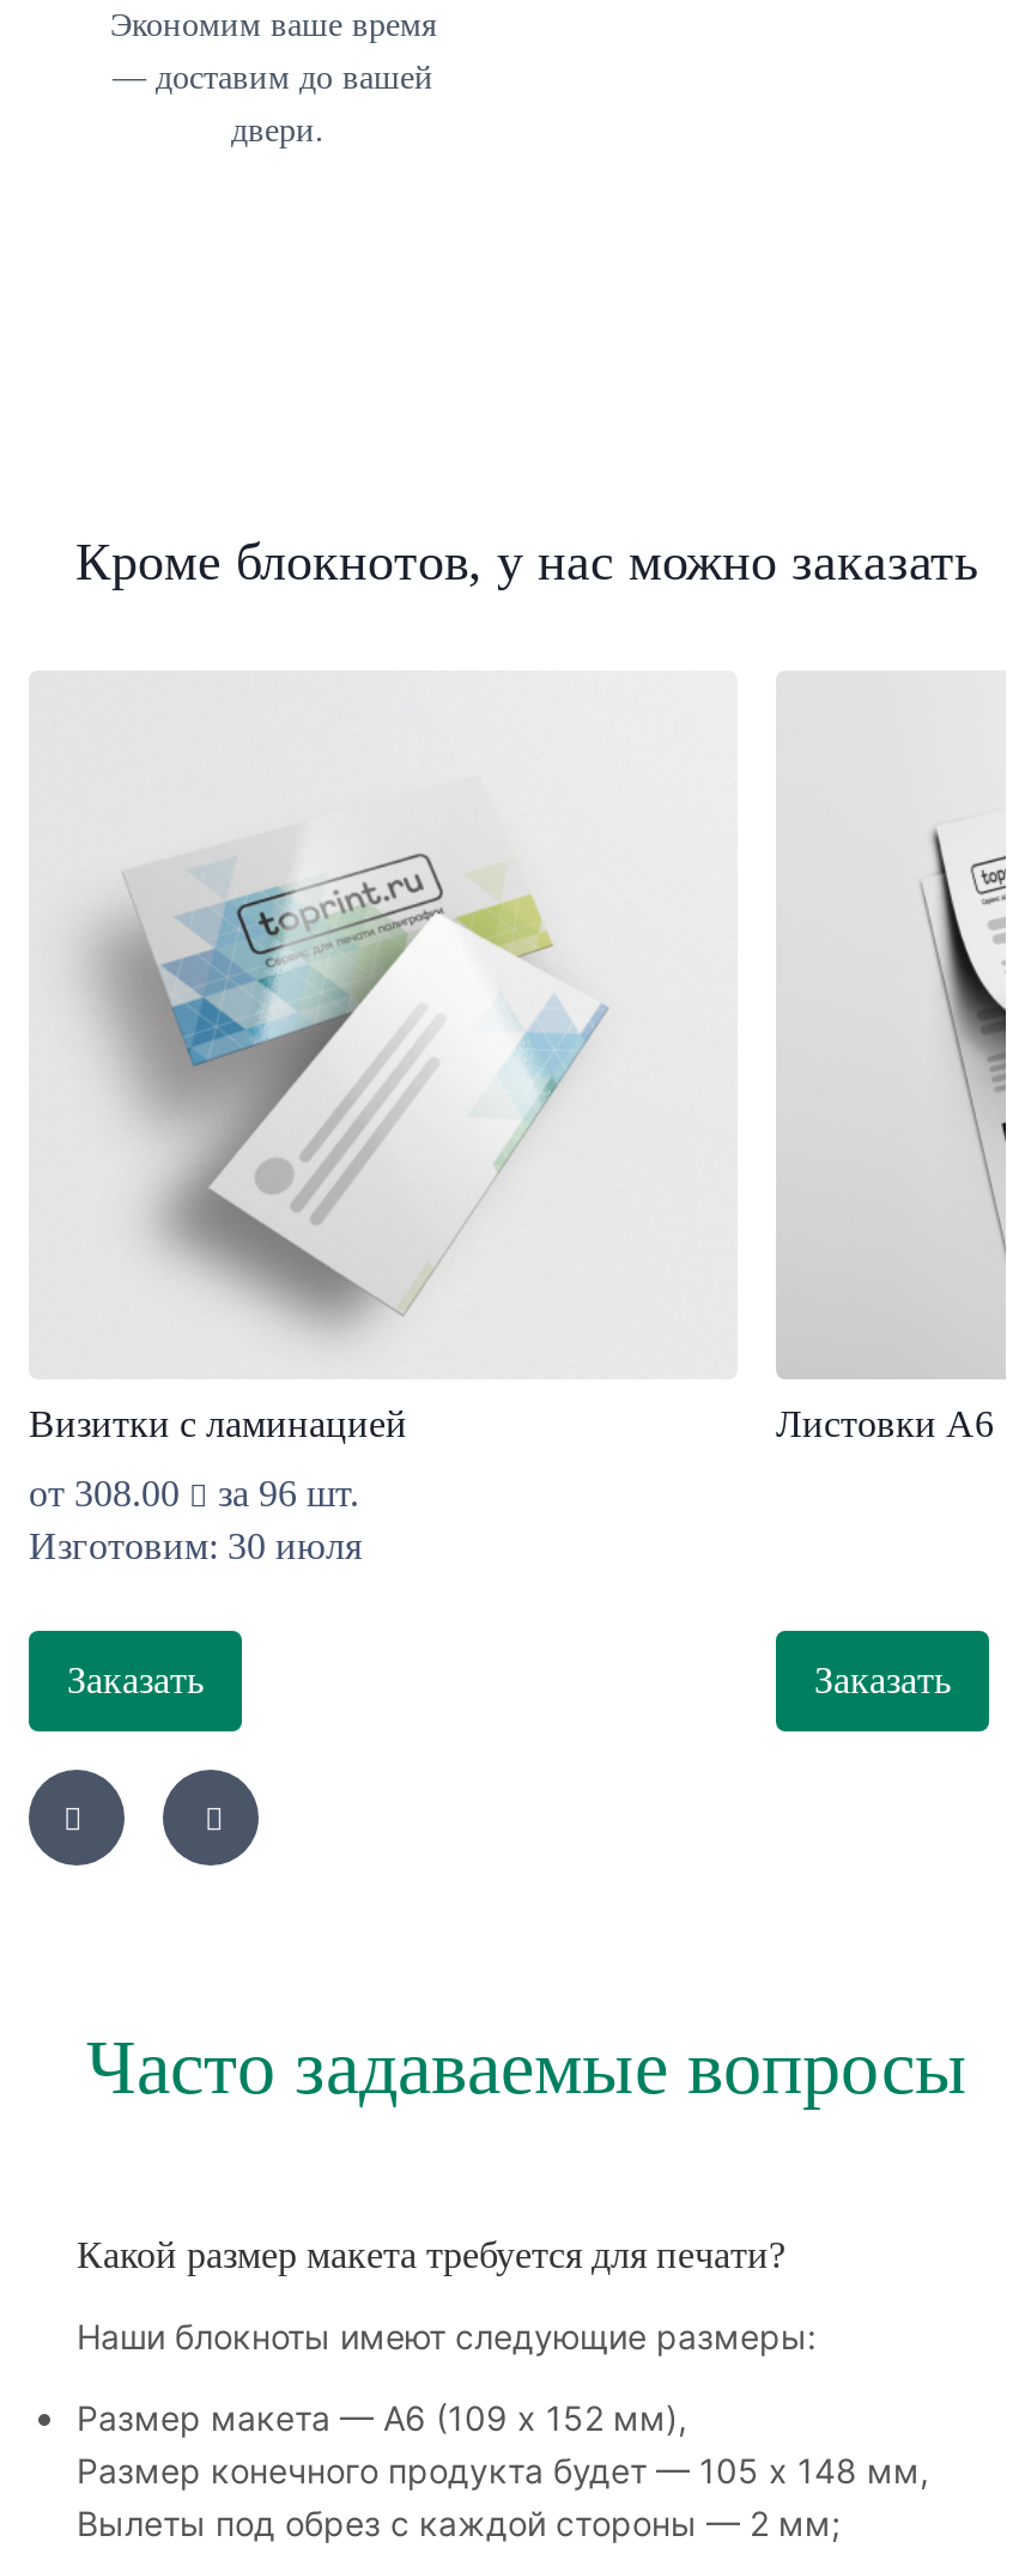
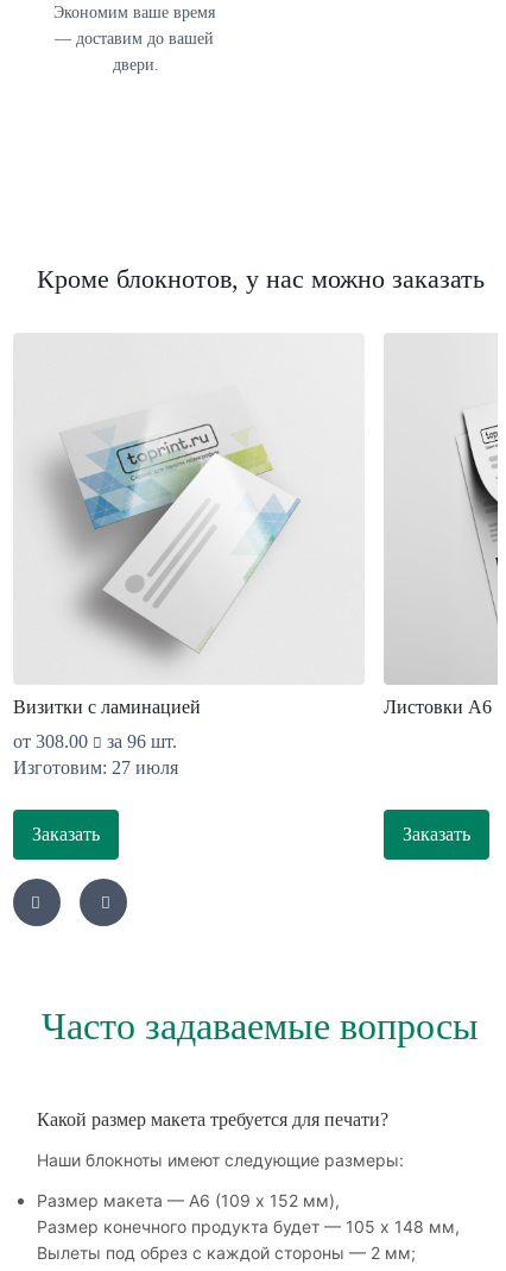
- Изготовим: 30 июля
+ Изготовим: 27 июля
